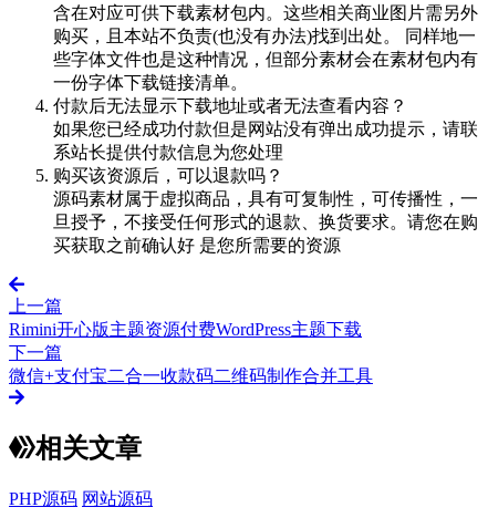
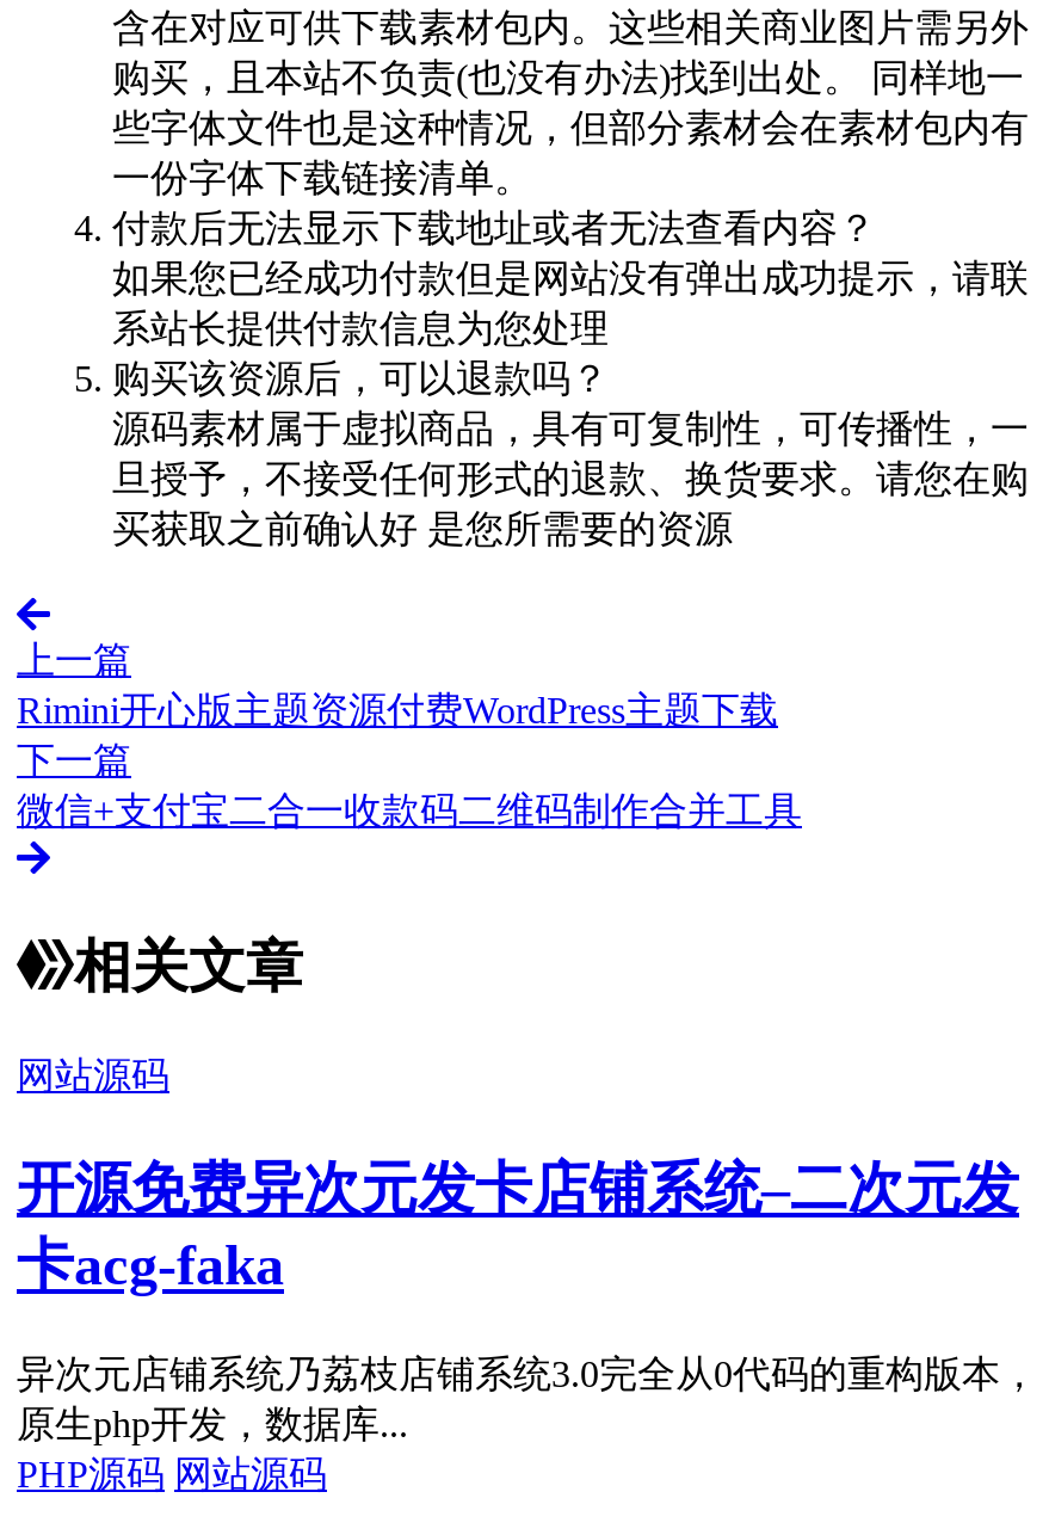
+ 网站源码
+ 开源免费异次元发卡店铺系统–二次元发
+ 卡acg-faka
+ 异次元店铺系统乃荔枝店铺系统3.0完全从0代码的重构版本，
+ 原生php开发，数据库...
